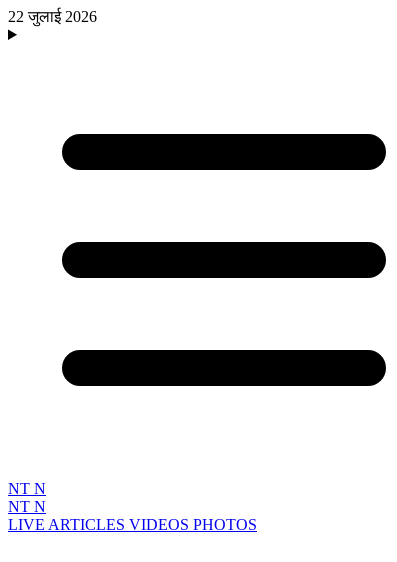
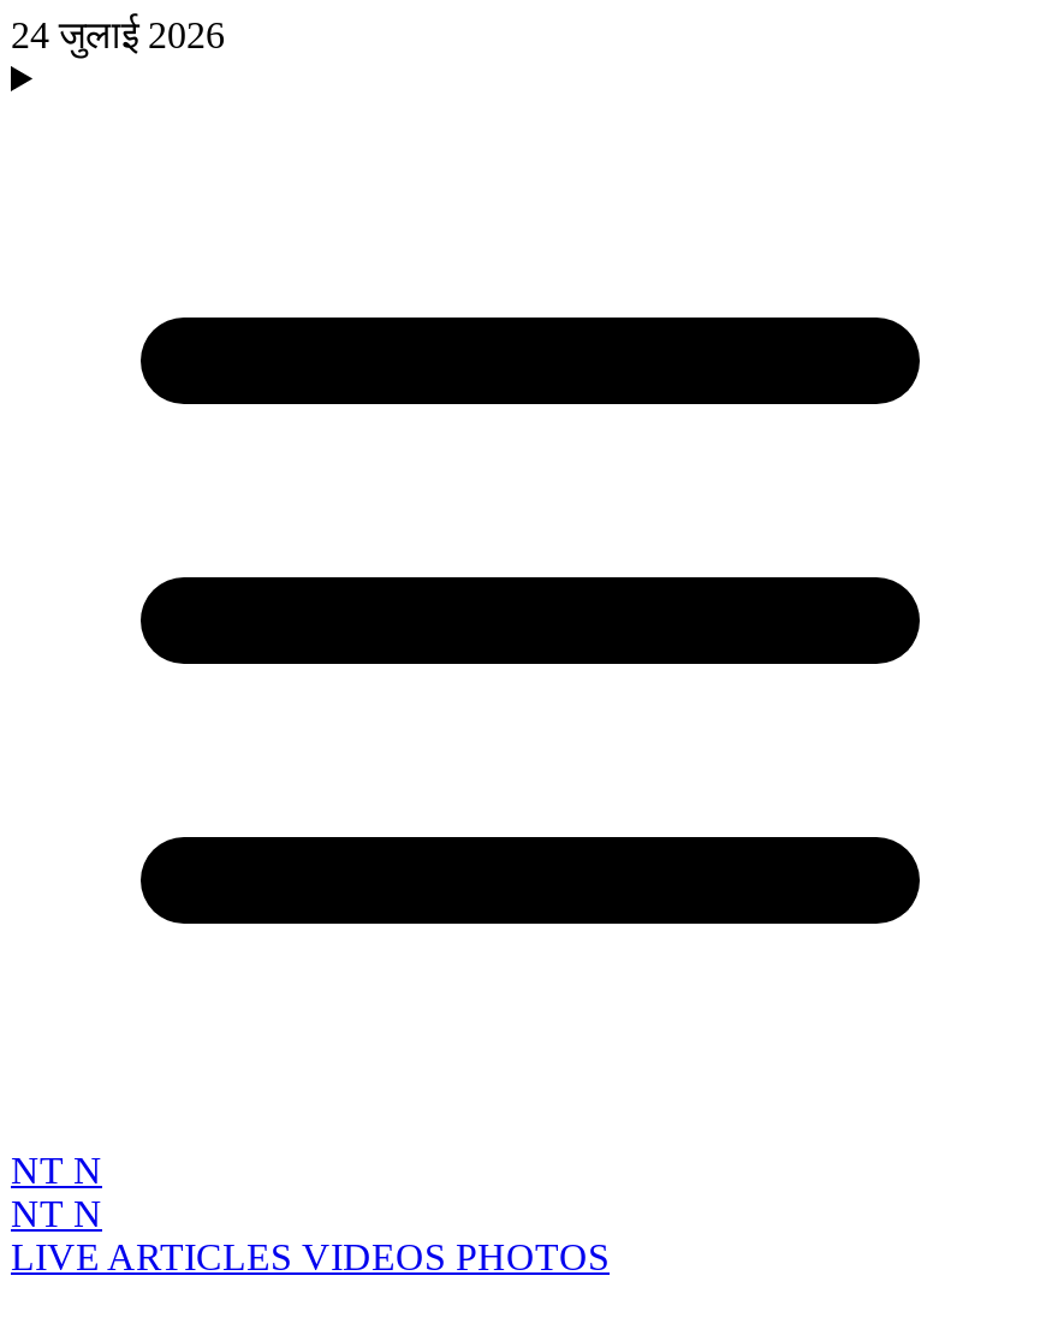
- 22 जुलाई 2026
+ 24 जुलाई 2026
